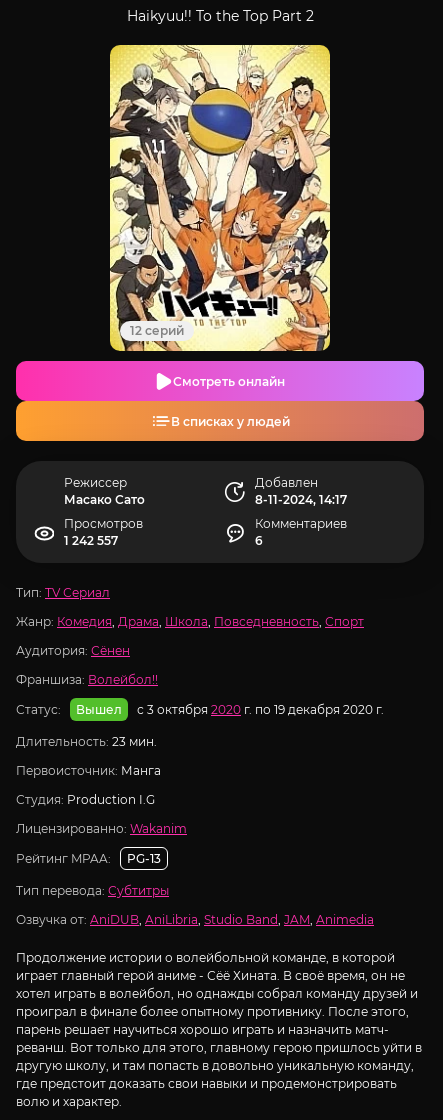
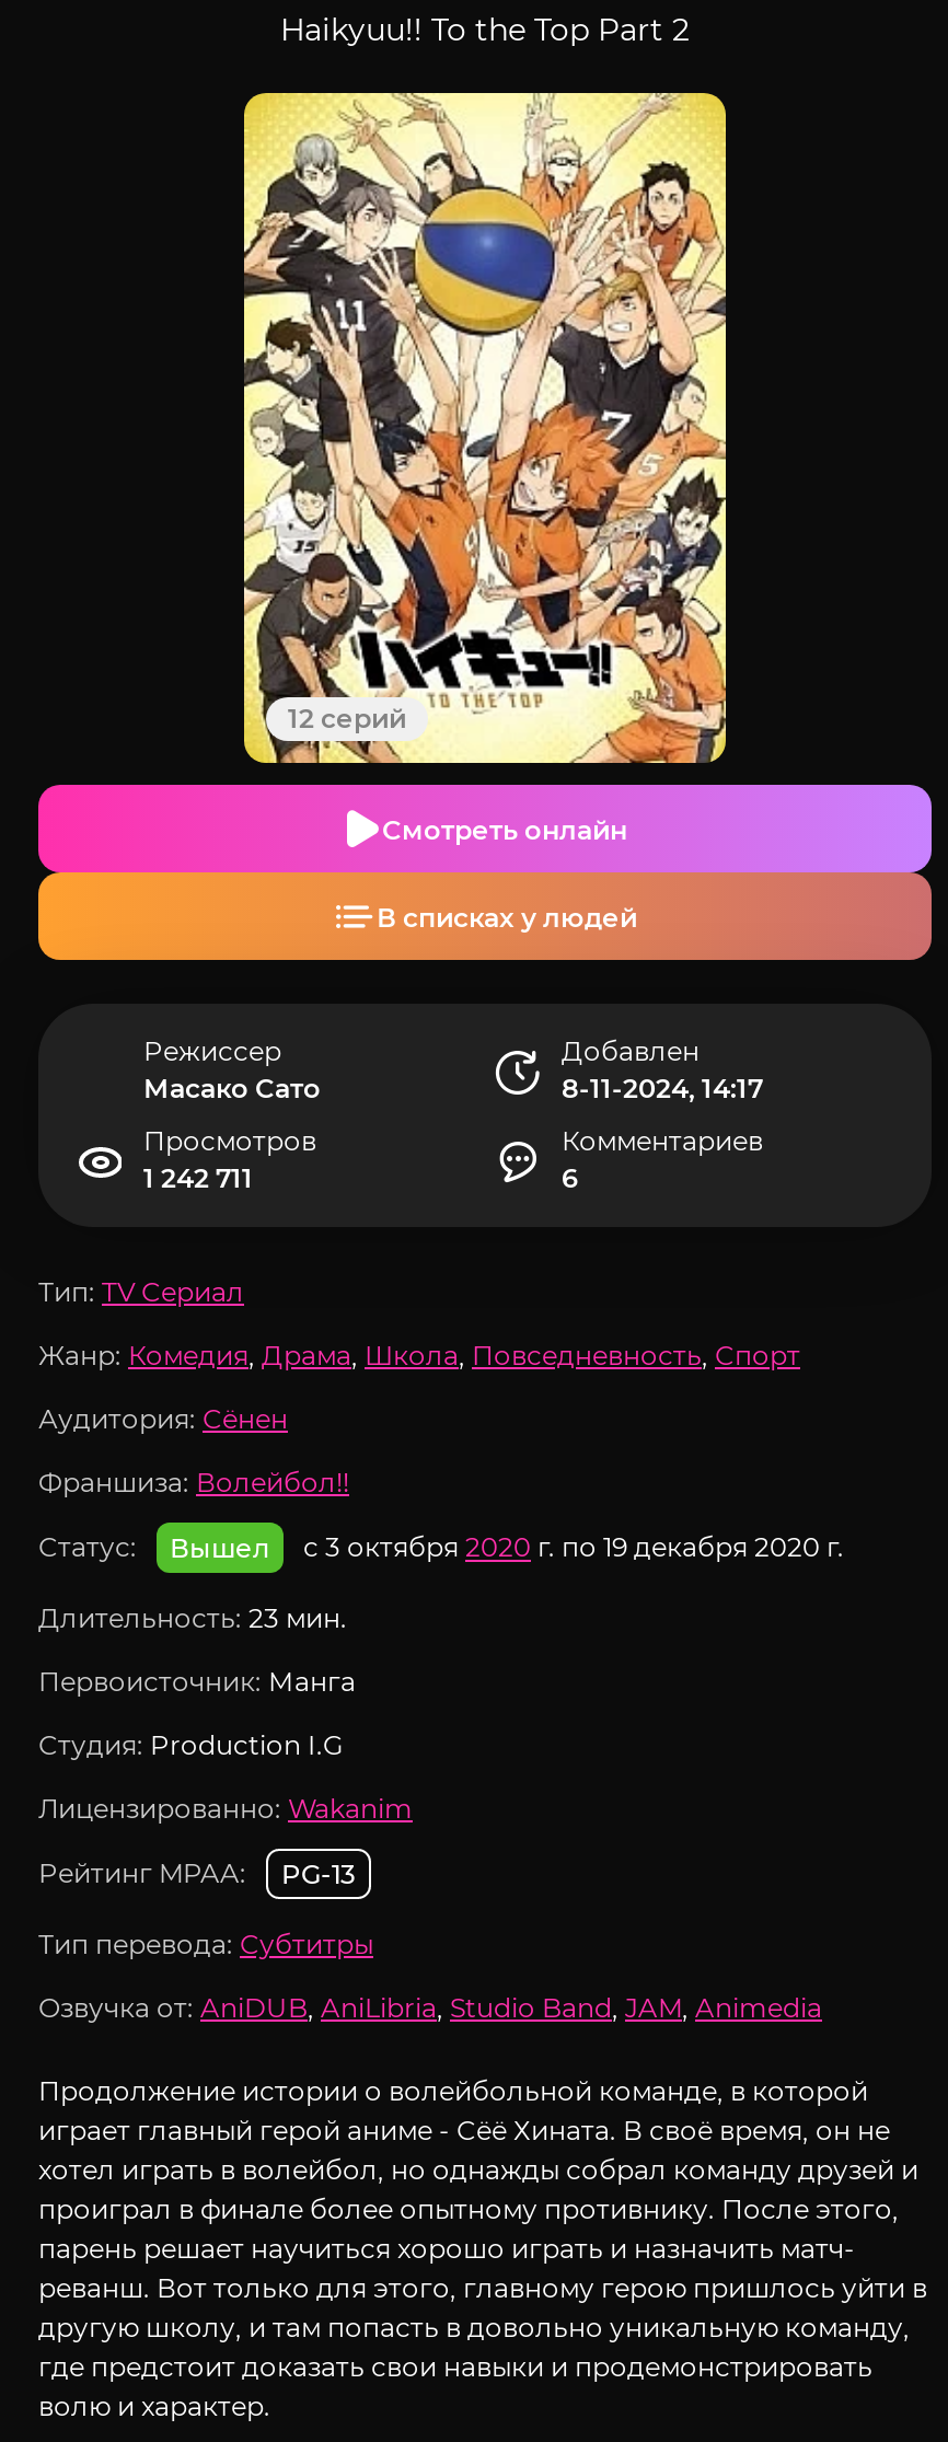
- 1 242 557
+ 1 242 711
